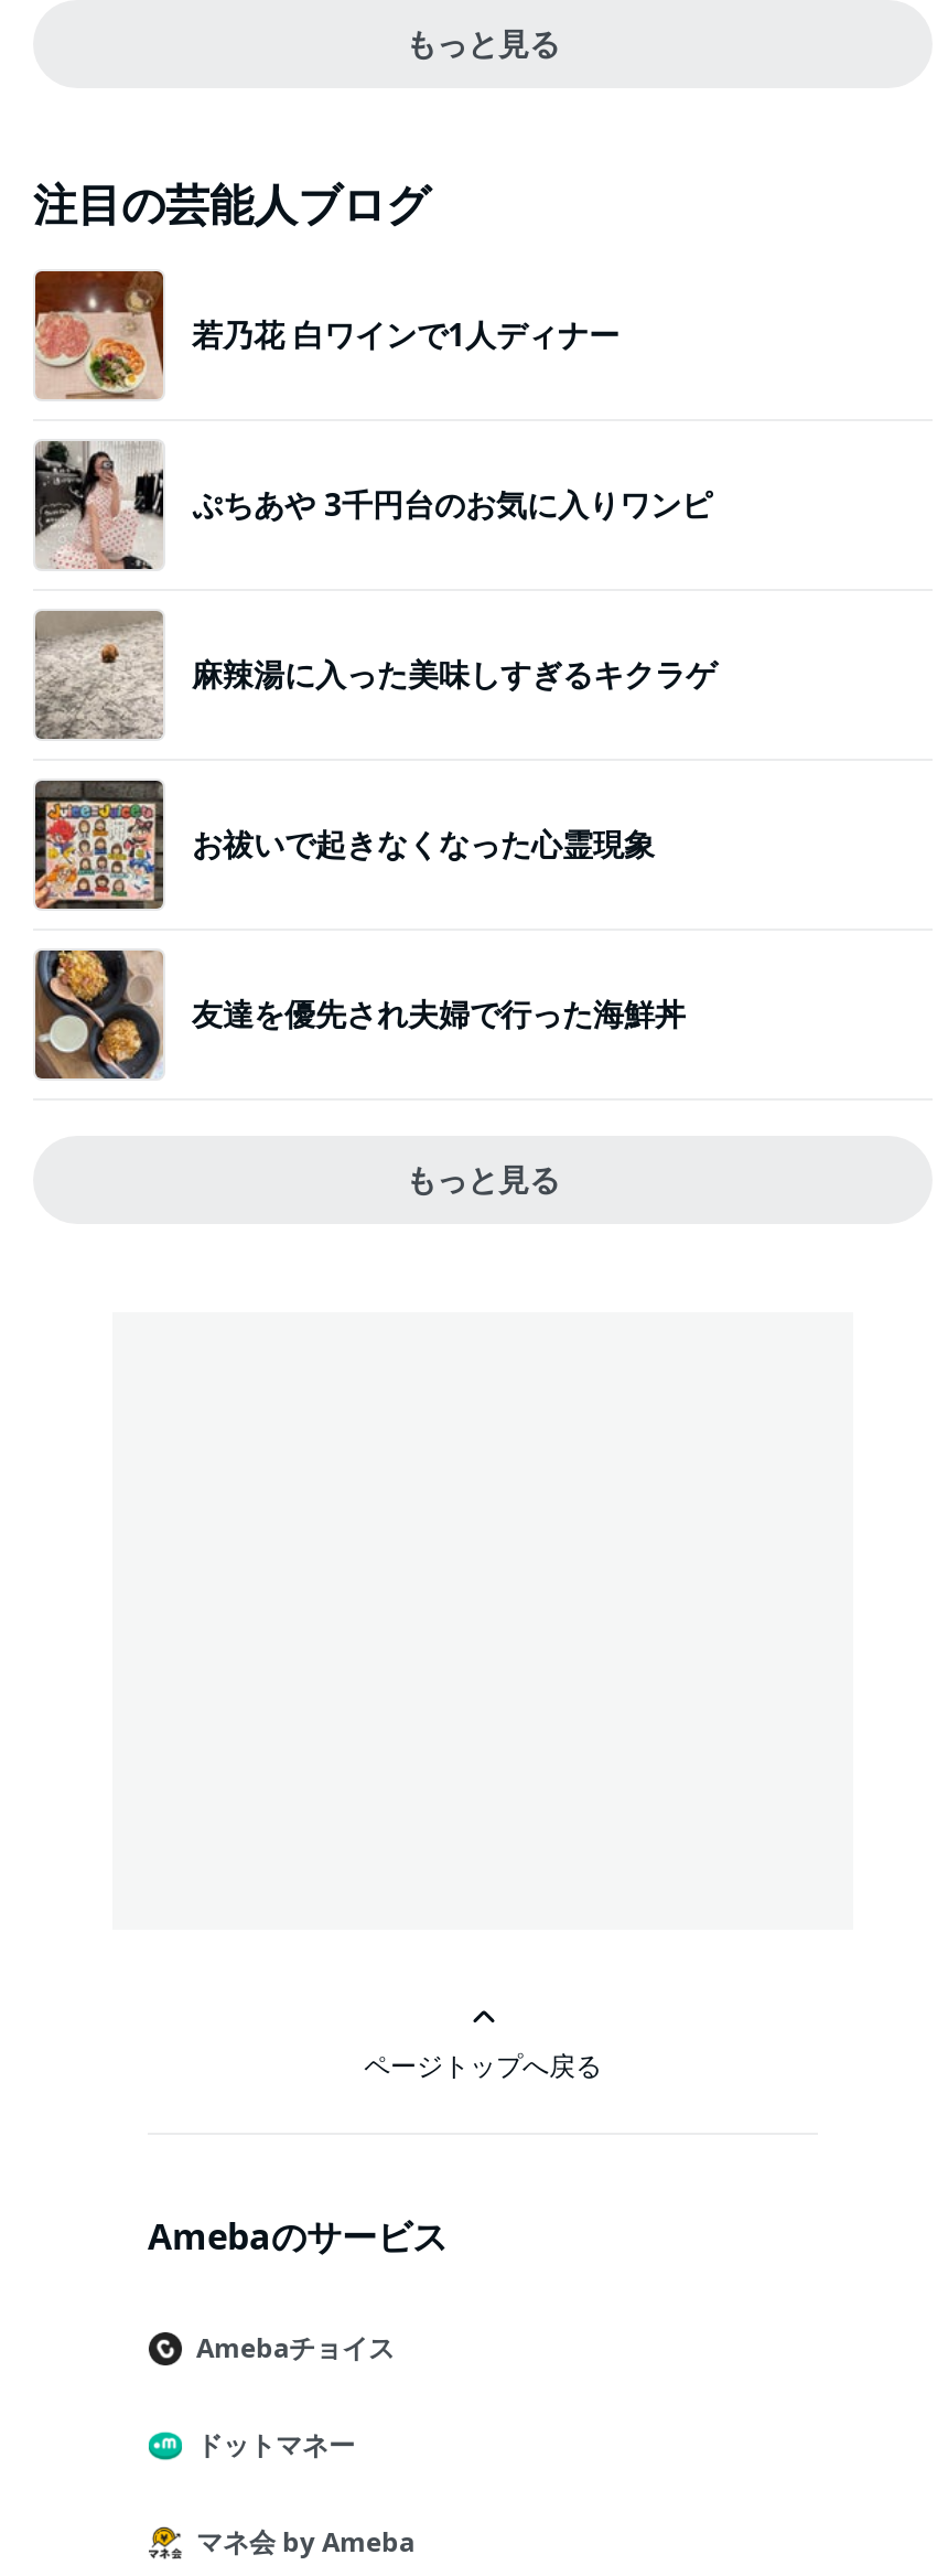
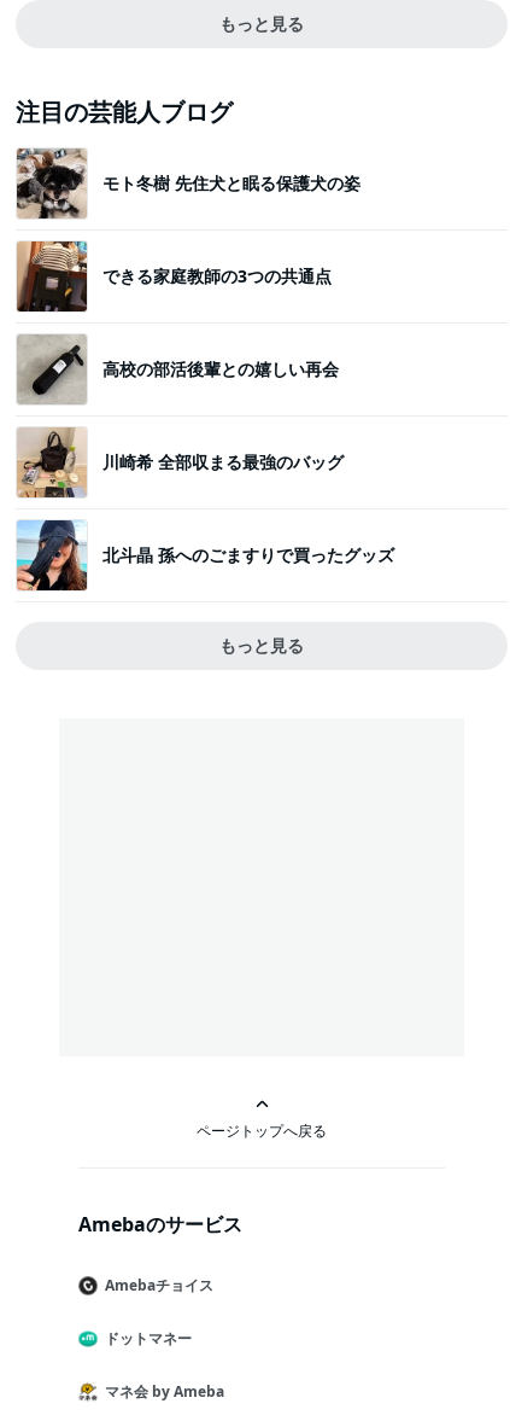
- [image]
- 若乃花 白ワインで1人ディナー
+ [image]
+ モト冬樹 先住犬と眠る保護犬の姿

- [image]
- ぷちあや 3千円台のお気に入りワンピ
+ [image]
+ できる家庭教師の3つの共通点

- [image]
- 麻辣湯に入った美味しすぎるキクラゲ
+ [image]
+ 高校の部活後輩との嬉しい再会

- [image]
- お祓いで起きなくなった心霊現象
+ [image]
+ 川崎希 全部収まる最強のバッグ

- [image]
- 友達を優先され夫婦で行った海鮮丼
+ [image]
+ 北斗晶 孫へのごますりで買ったグッズ
